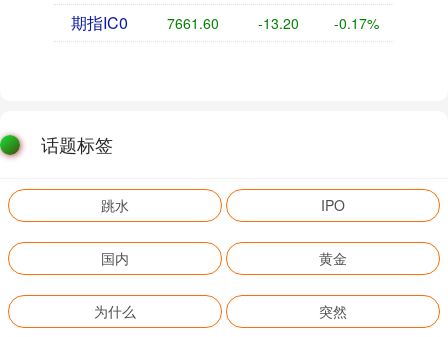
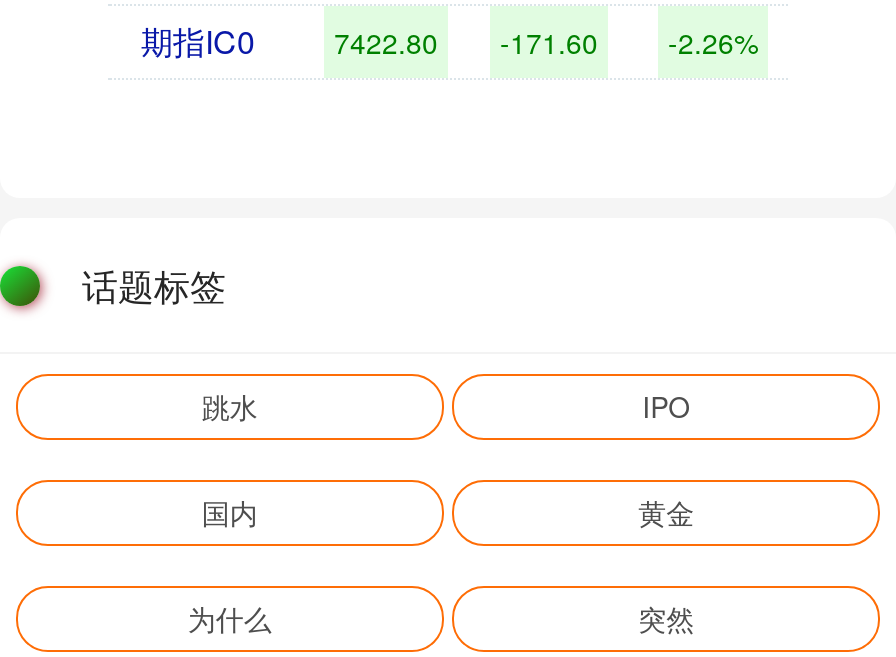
- 7661.60
+ 7422.80

- -13.20
+ -171.60

- -0.17%
+ -2.26%
